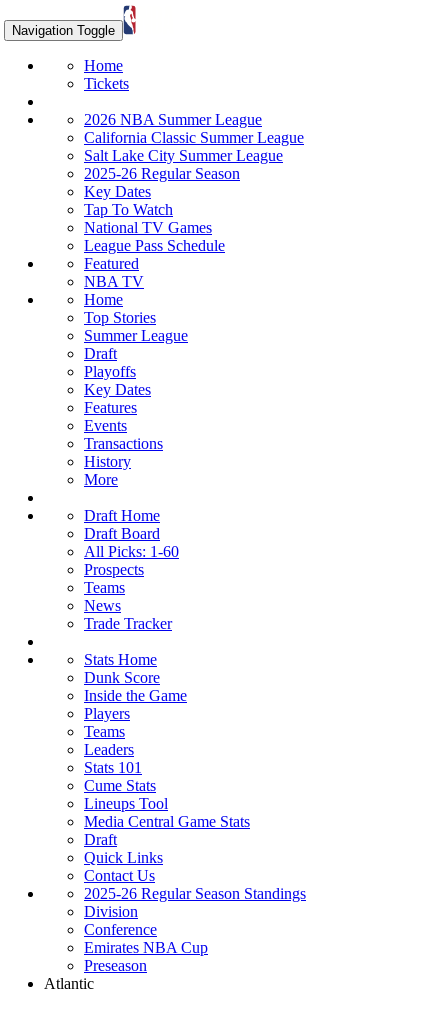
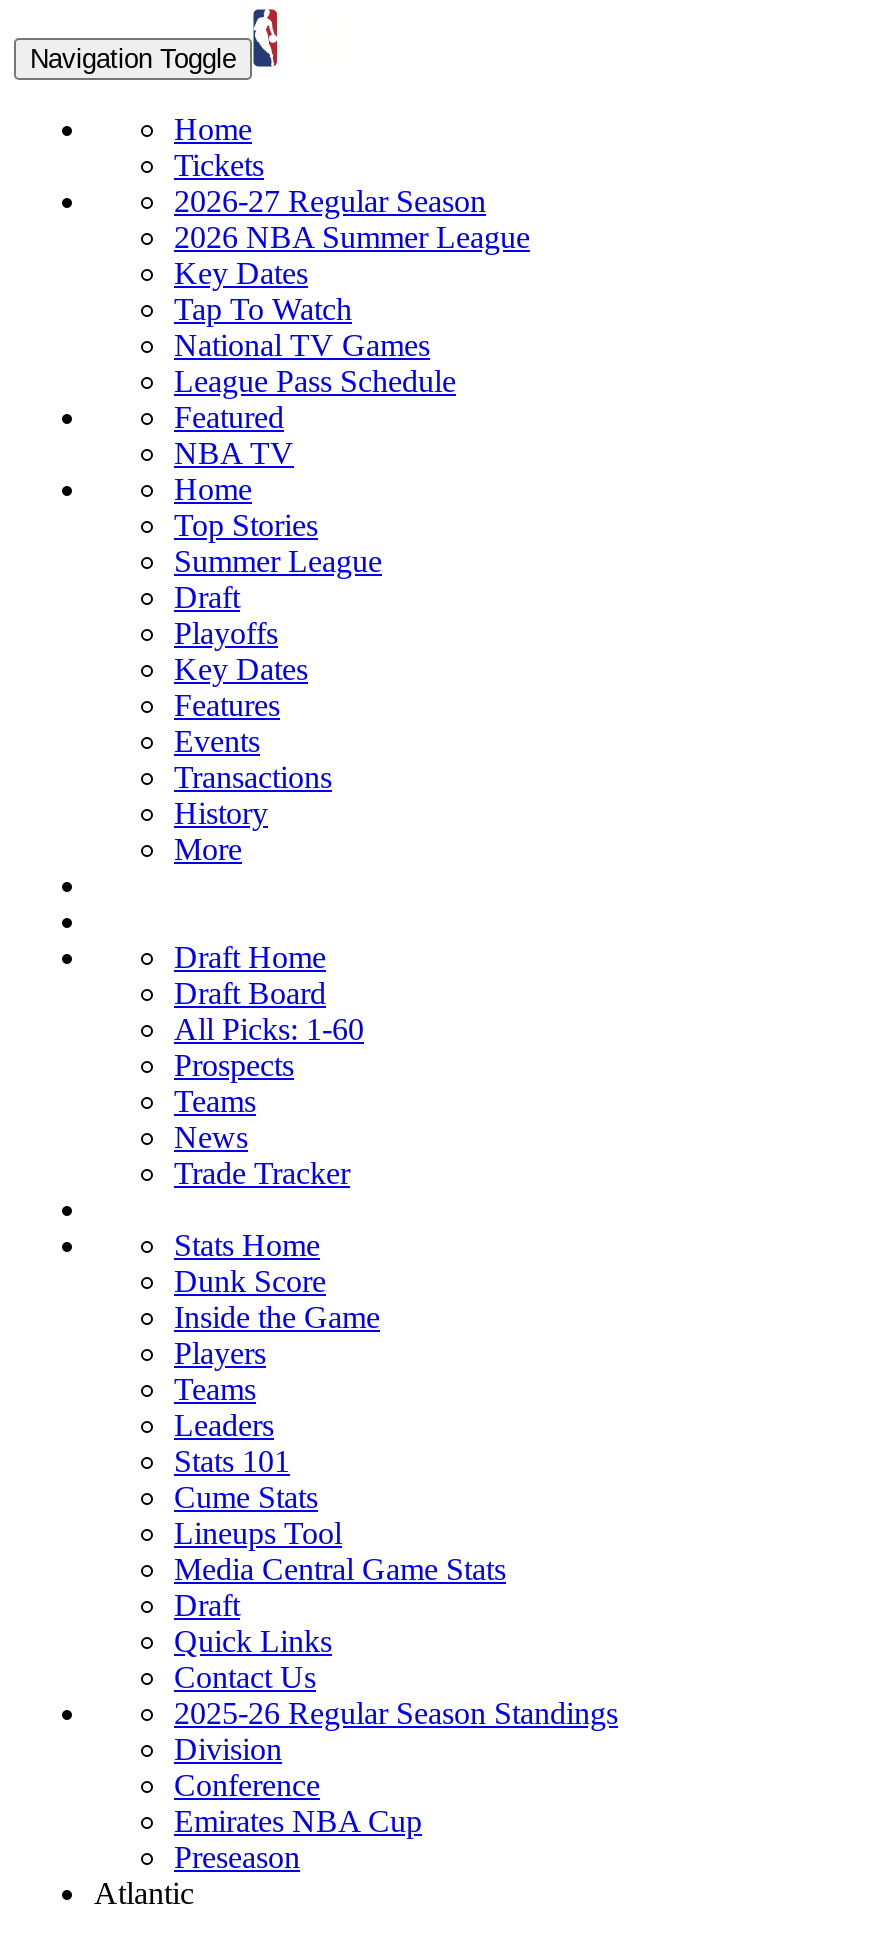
+ 2026-27 Regular Season

- California Classic Summer League
- Salt Lake City Summer League
- 2025-26 Regular Season

moved up: Key Dates | Tap To Watch | National TV Games | ... | History | More
